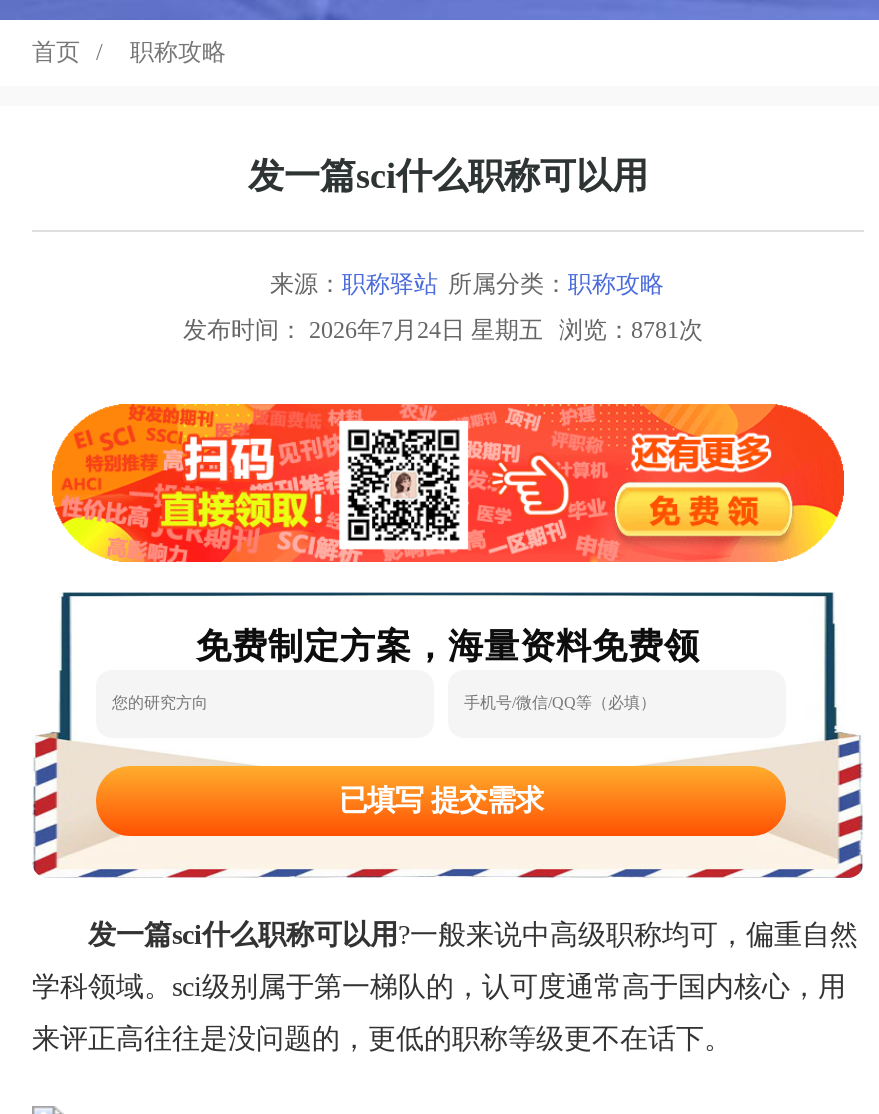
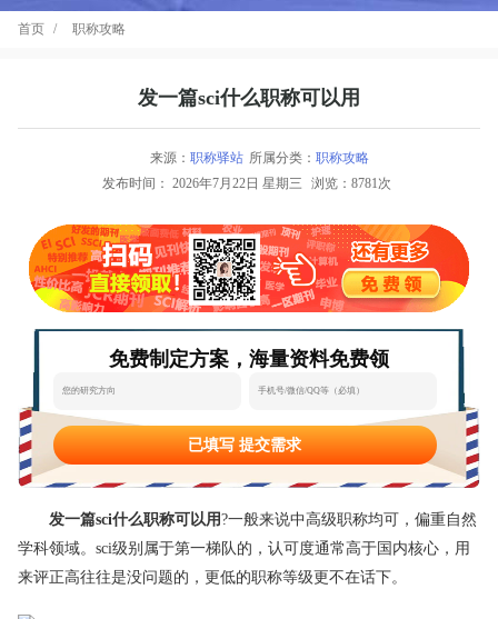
- 发布时间：2026年7月24日 星期五 浏览：8781次
+ 发布时间：2026年7月22日 星期三 浏览：8781次
